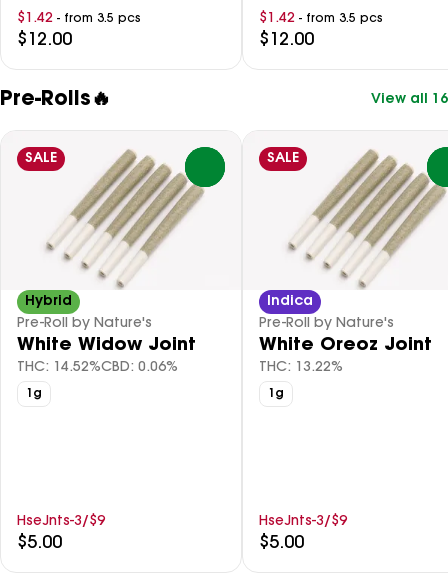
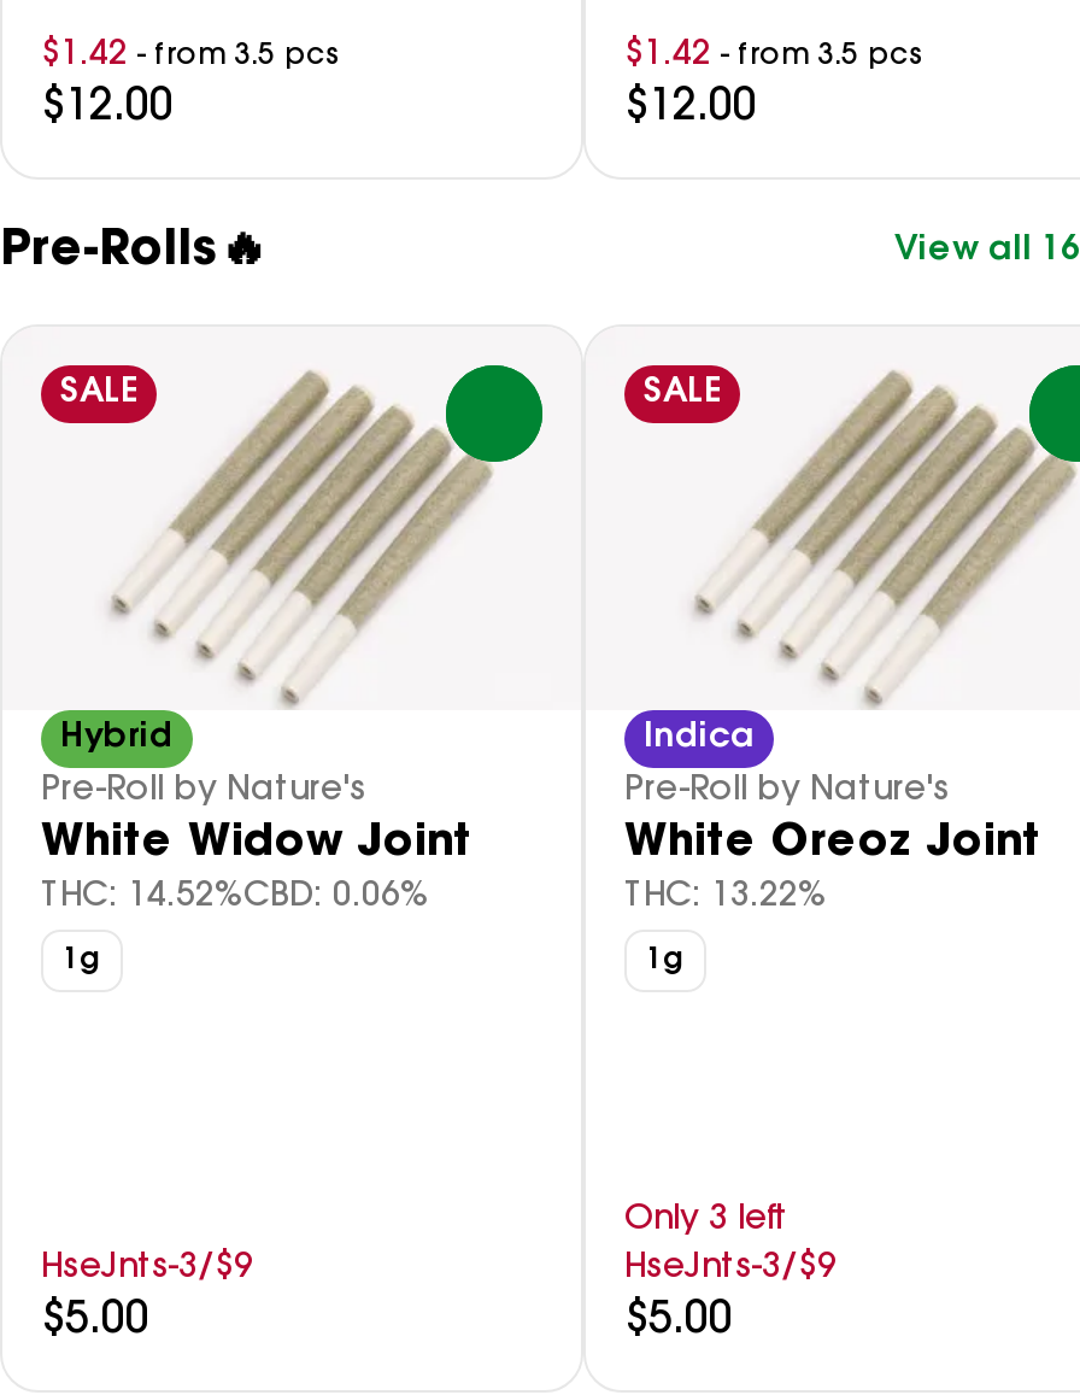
+ Only 3 left
